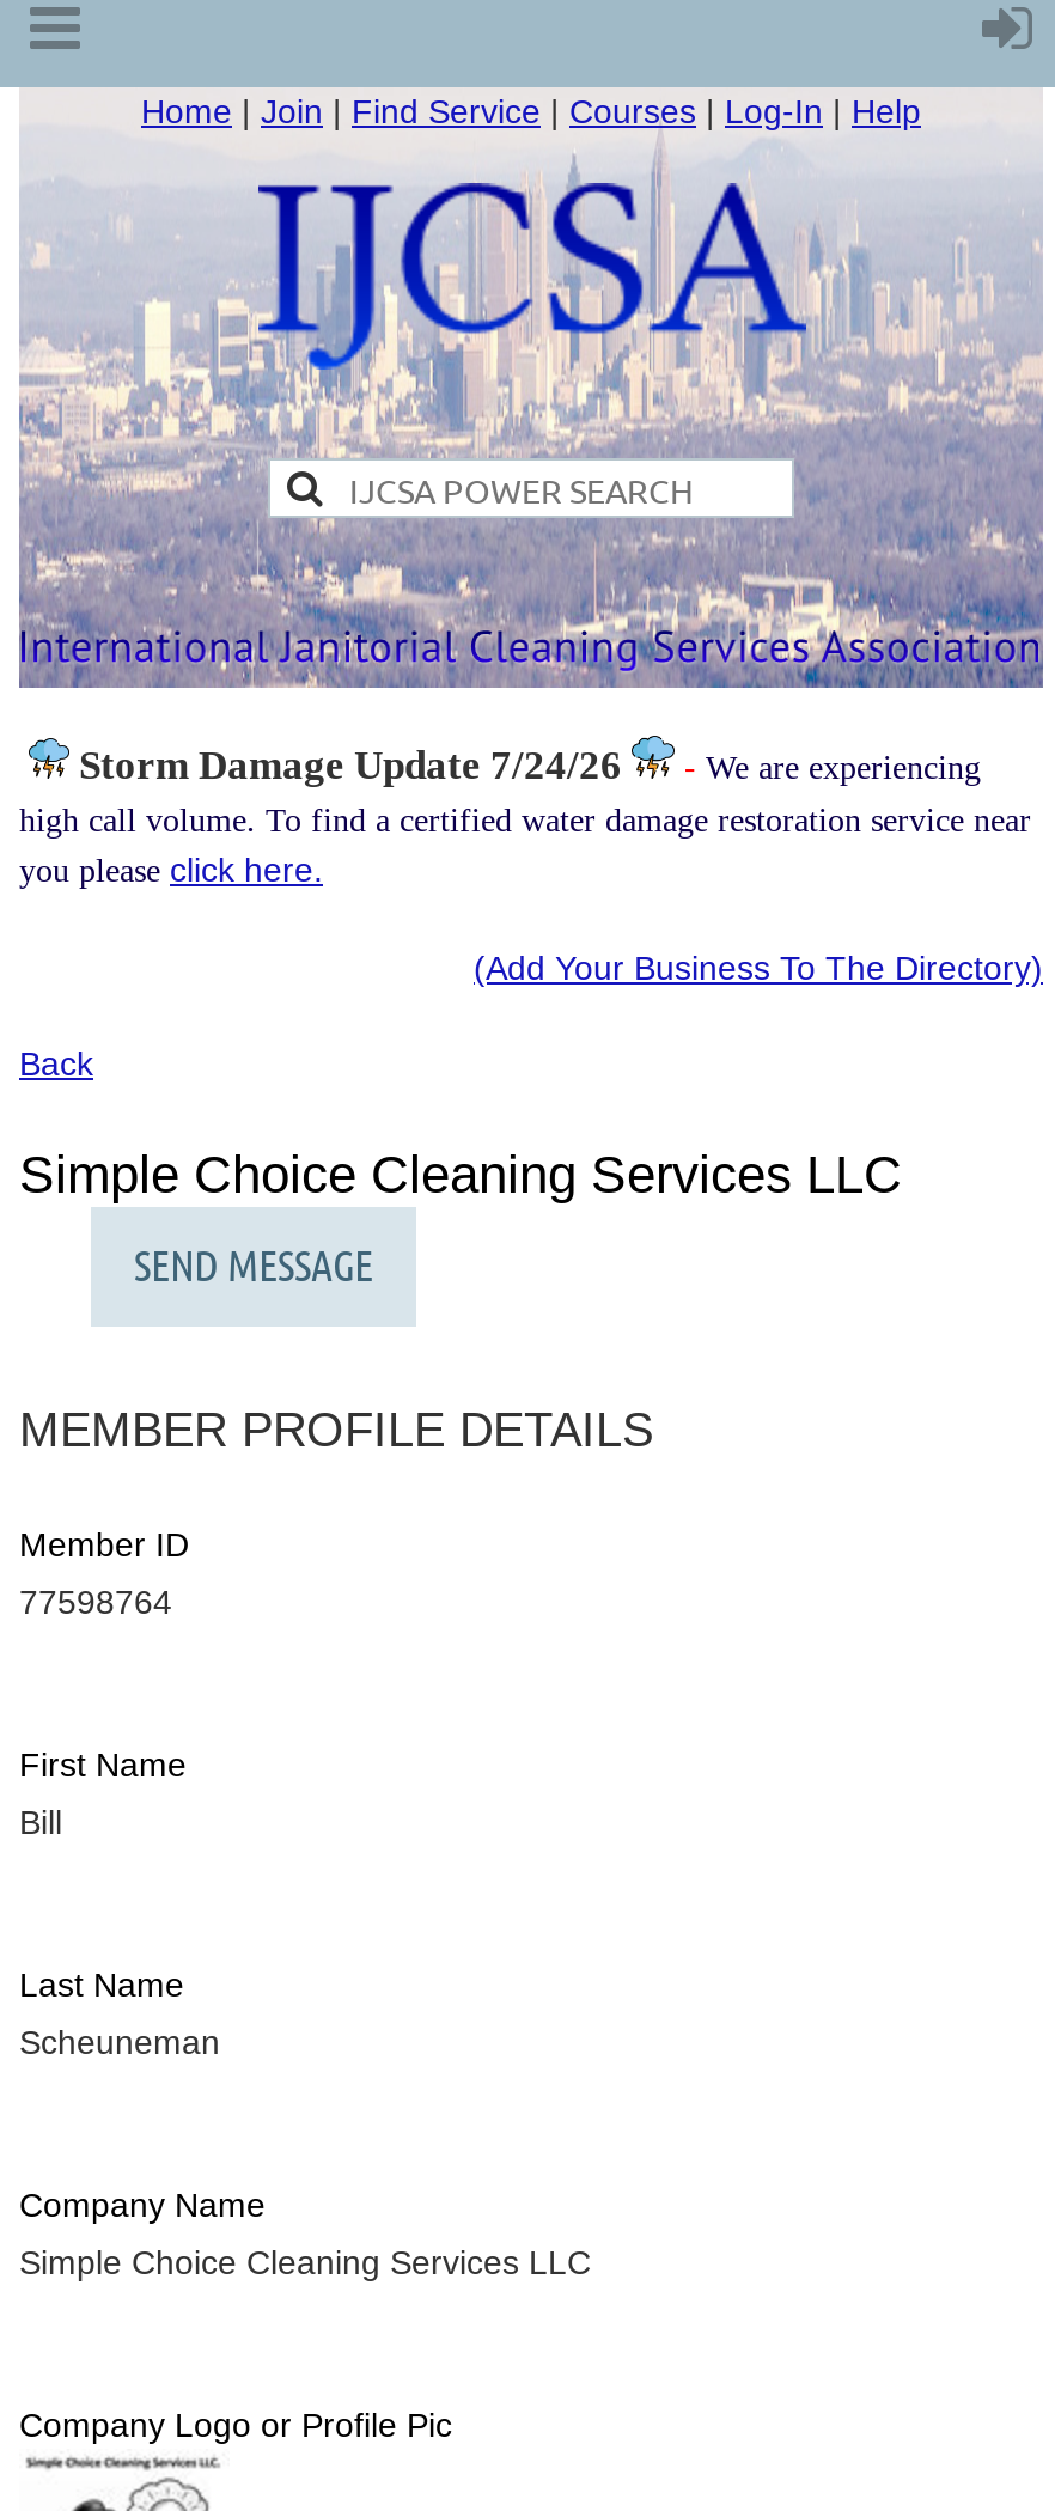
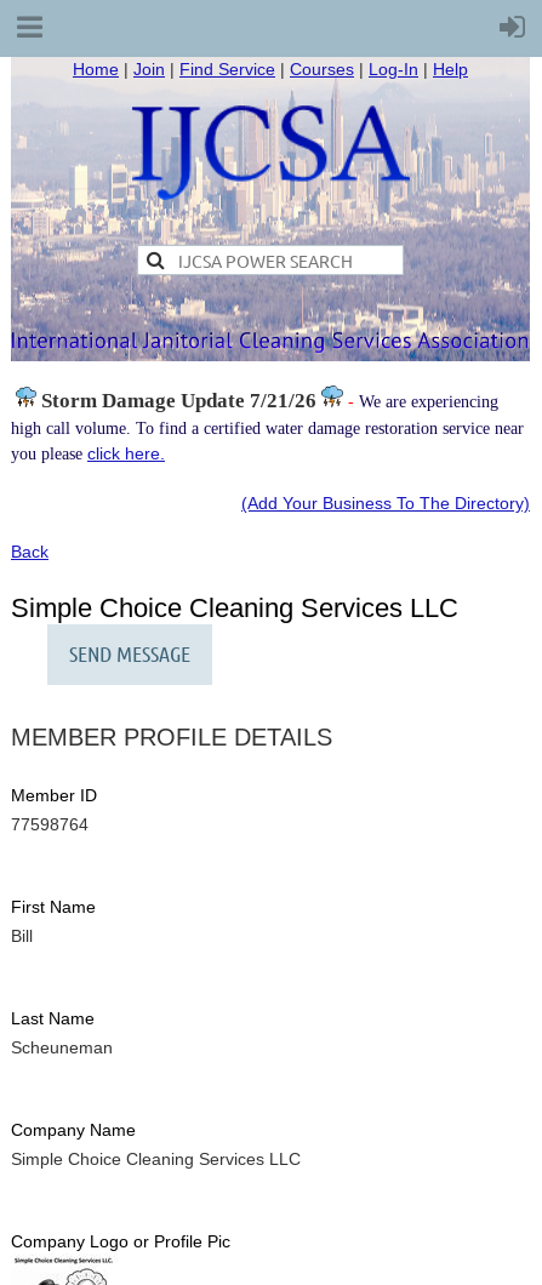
- Storm Damage Update 7/24/26
+ Storm Damage Update 7/21/26
